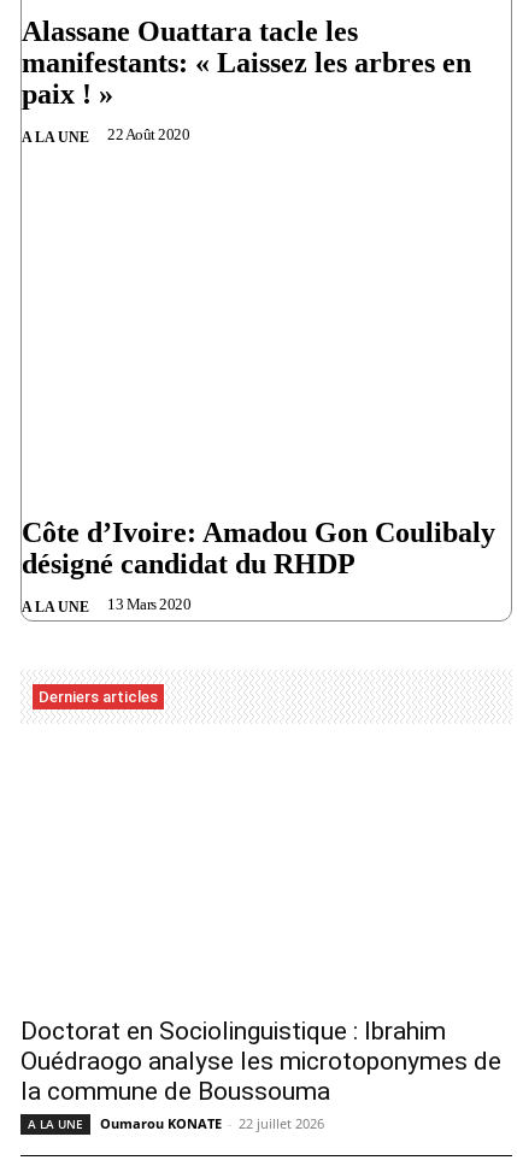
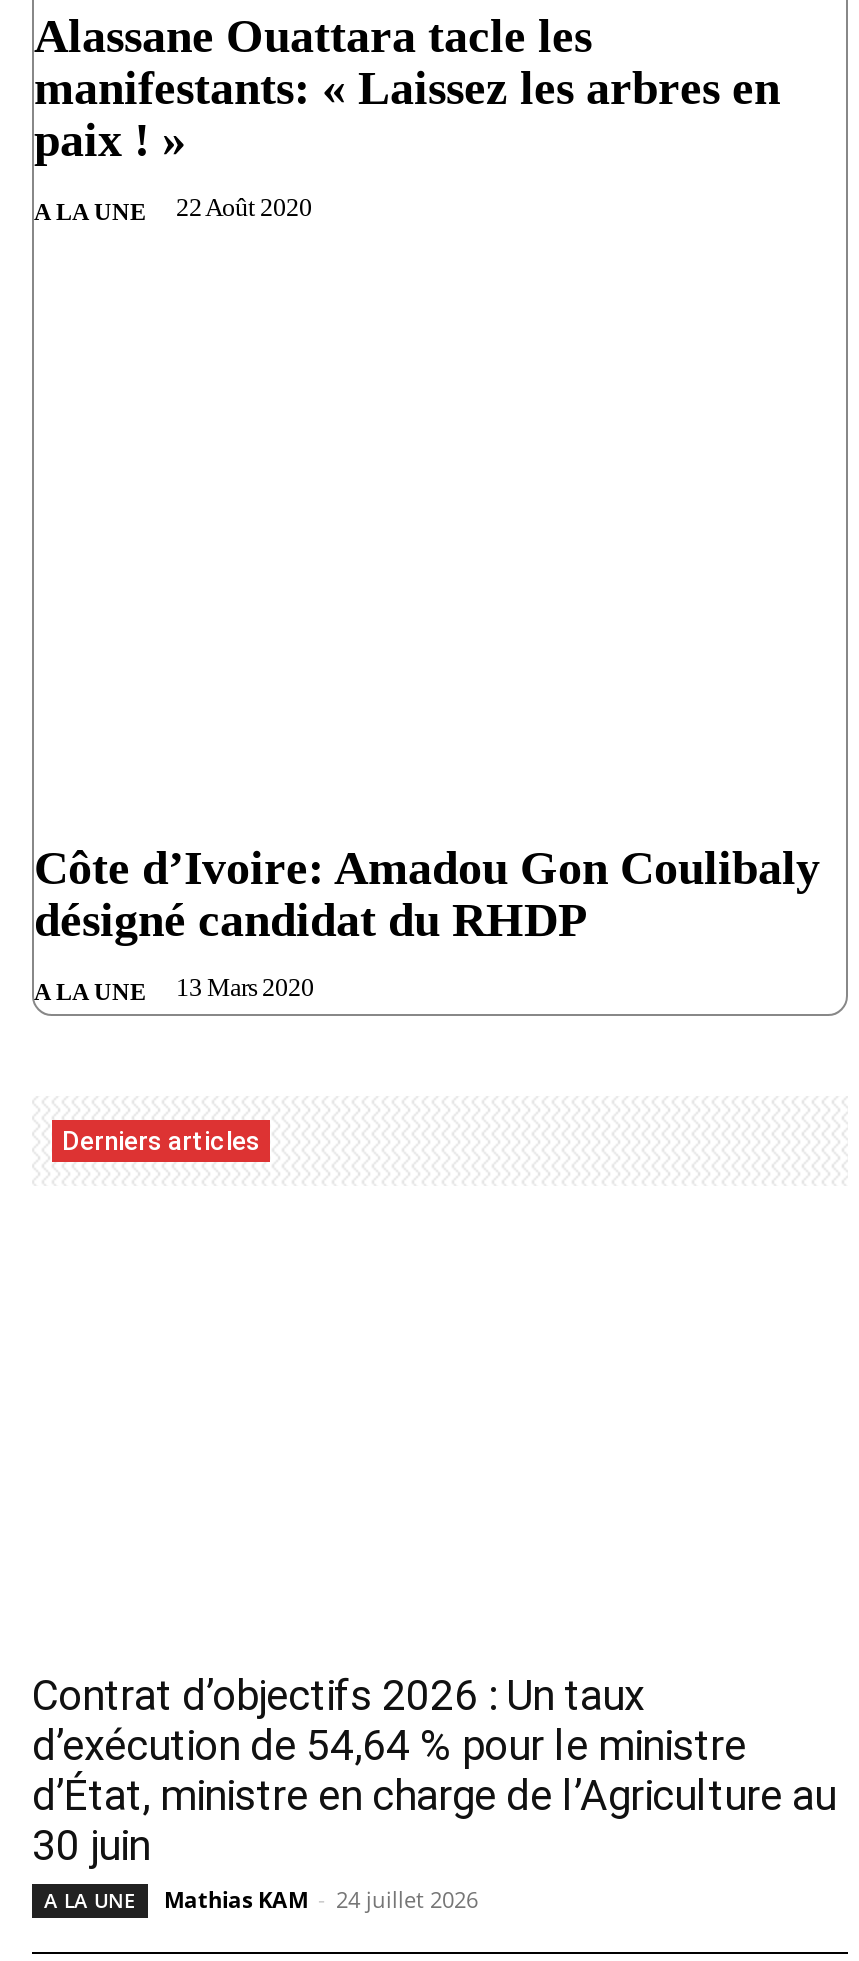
- Doctorat en Sociolinguistique : Ibrahim
- Ouédraogo analyse les microtoponymes de
- la commune de Boussouma
+ Contrat d’objectifs 2026 : Un taux
+ d’exécution de 54,64 % pour le ministre
+ d’État, ministre en charge de l’Agriculture au
+ 30 juin

- Oumarou KONATE - 22 juillet 2026
+ Mathias KAM - 24 juillet 2026
